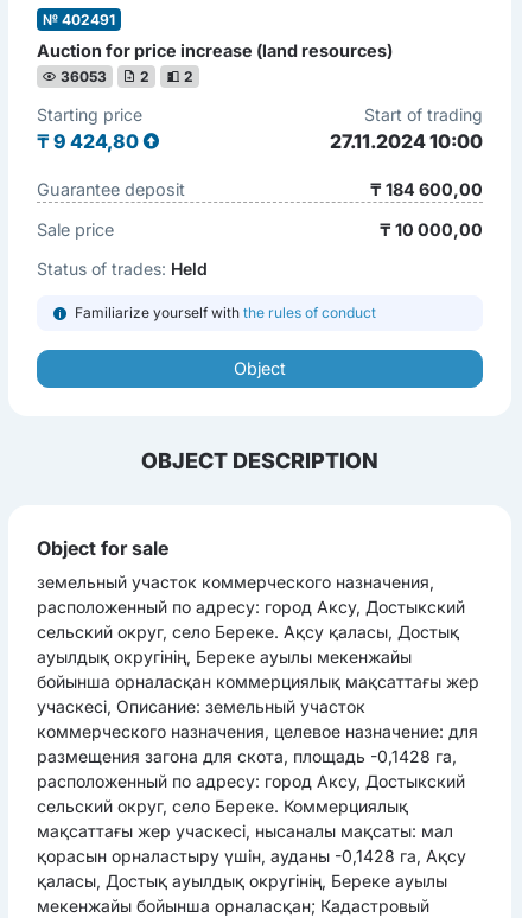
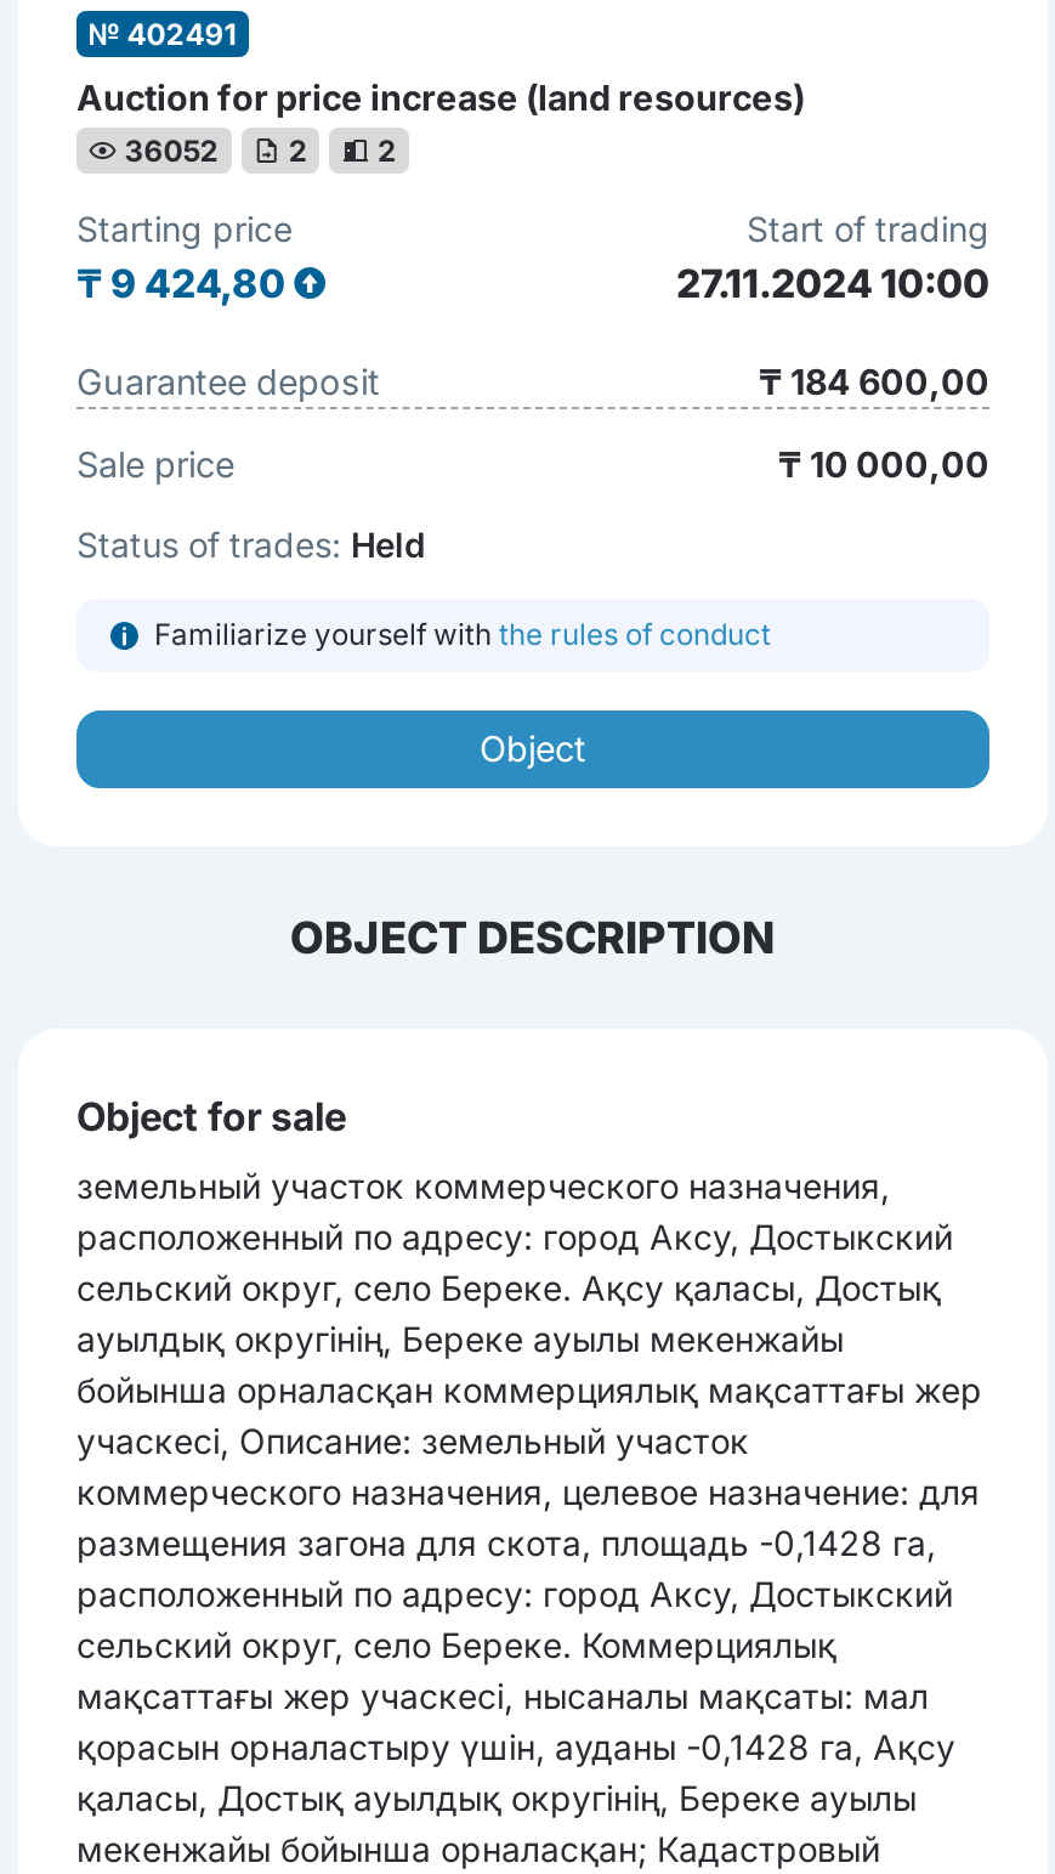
- 36053 2 2
+ 36052 2 2
